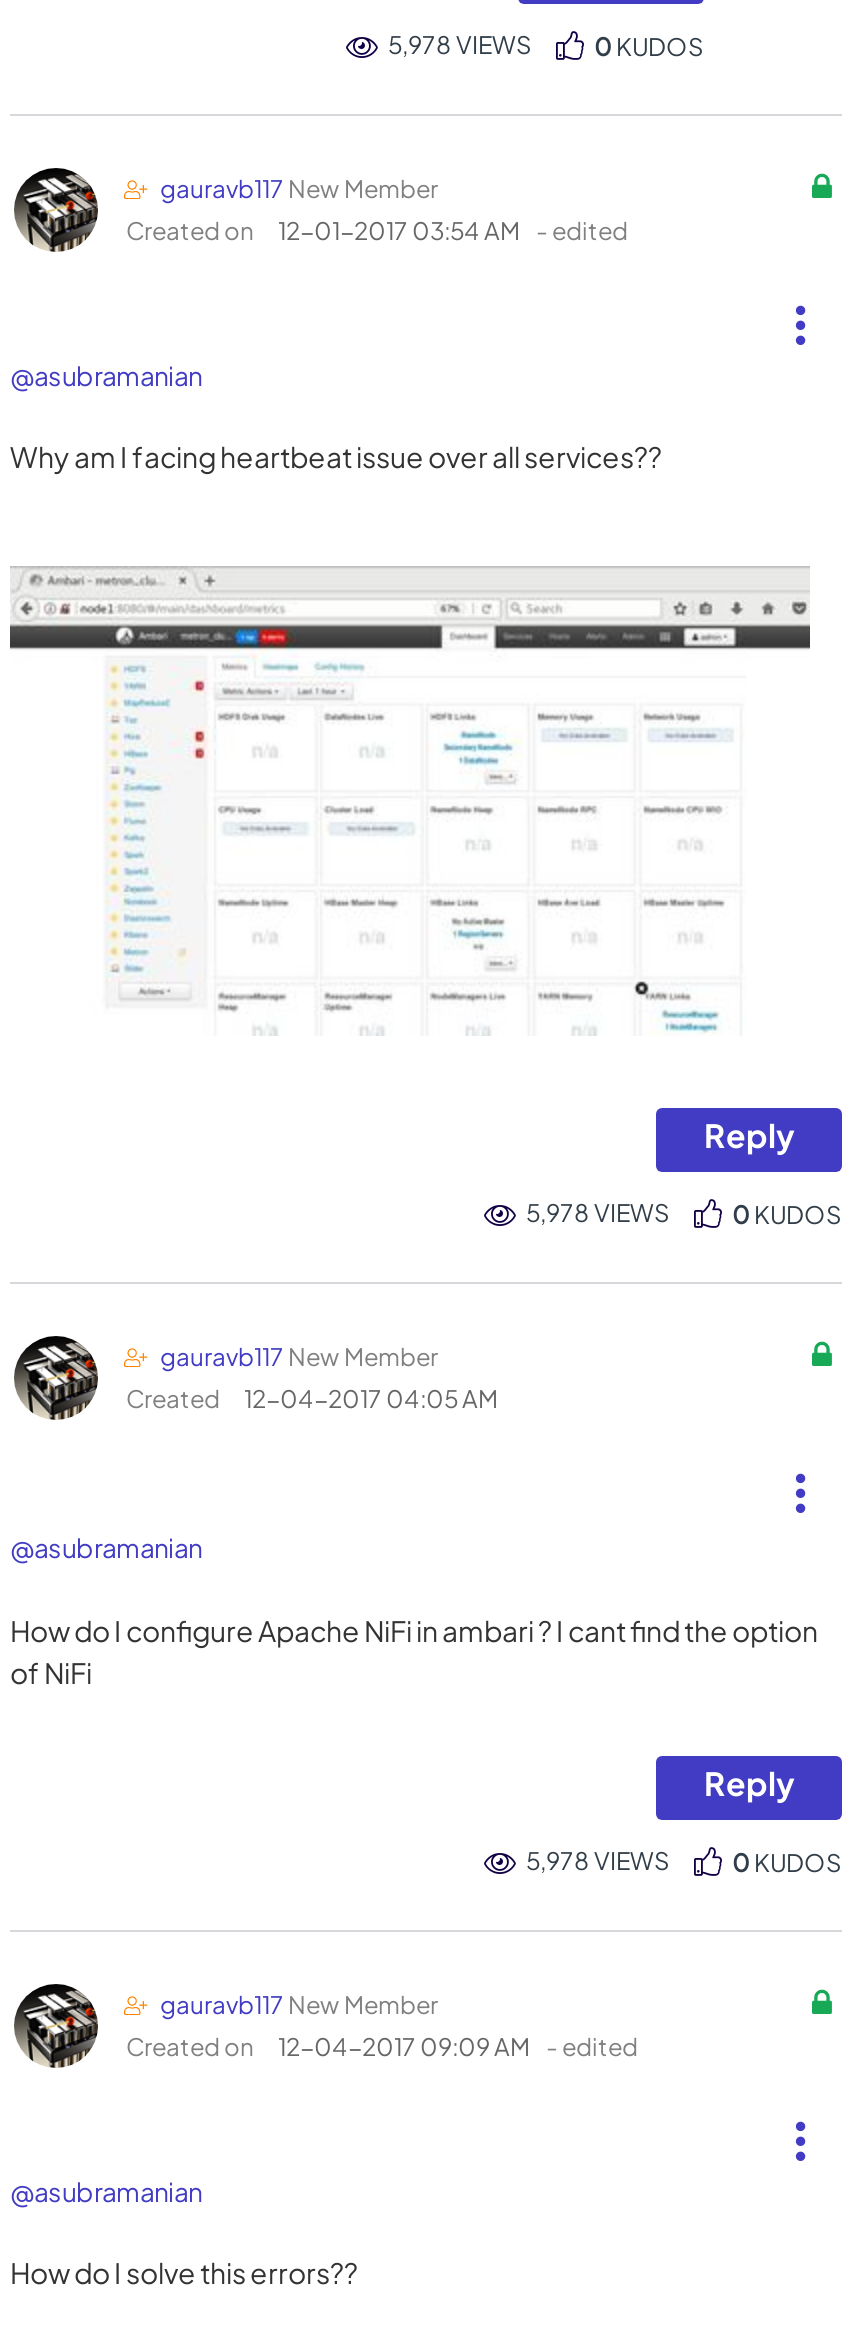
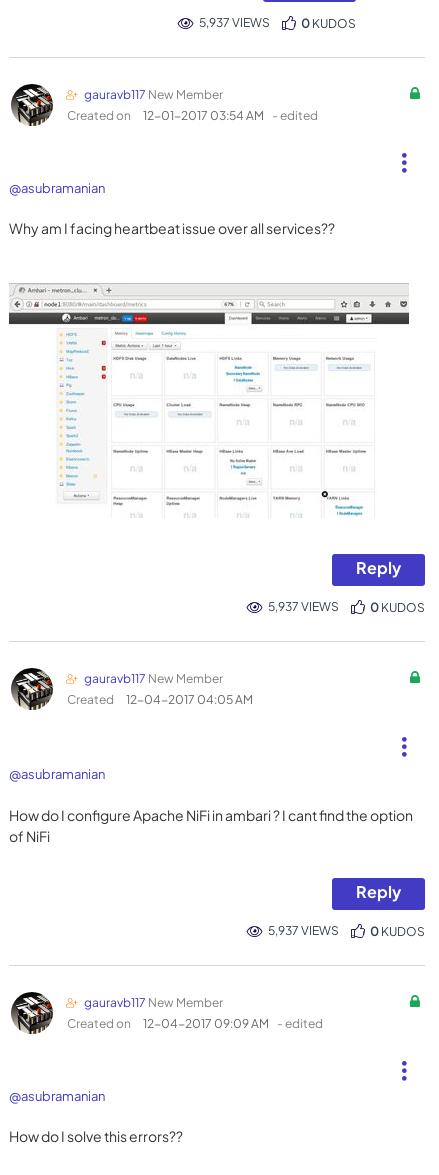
- 5,978 VIEWS
+ 5,937 VIEWS

- 5,978 VIEWS
+ 5,937 VIEWS

- 5,978 VIEWS
+ 5,937 VIEWS
